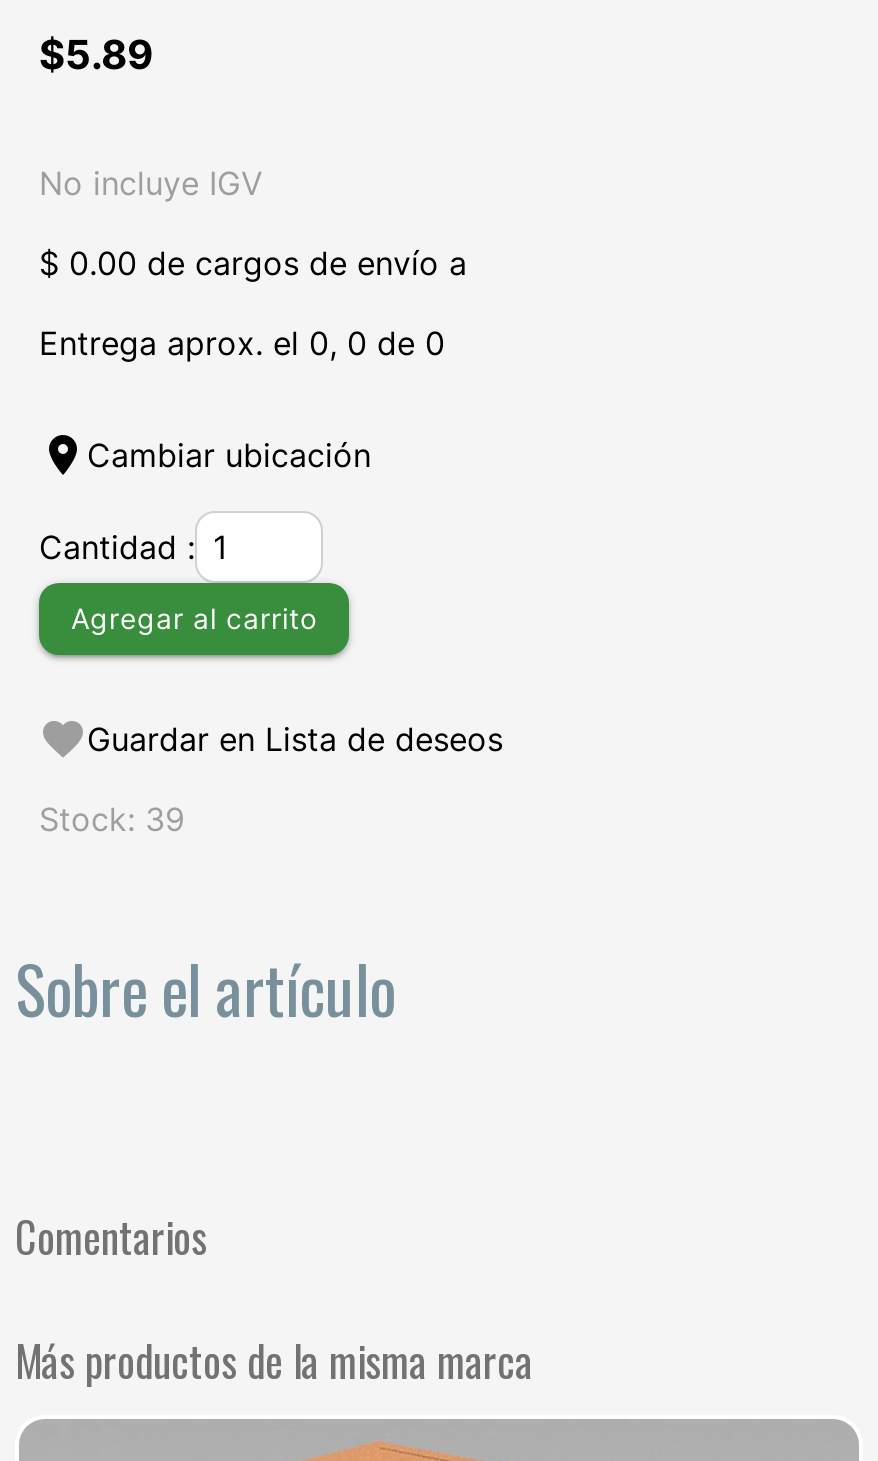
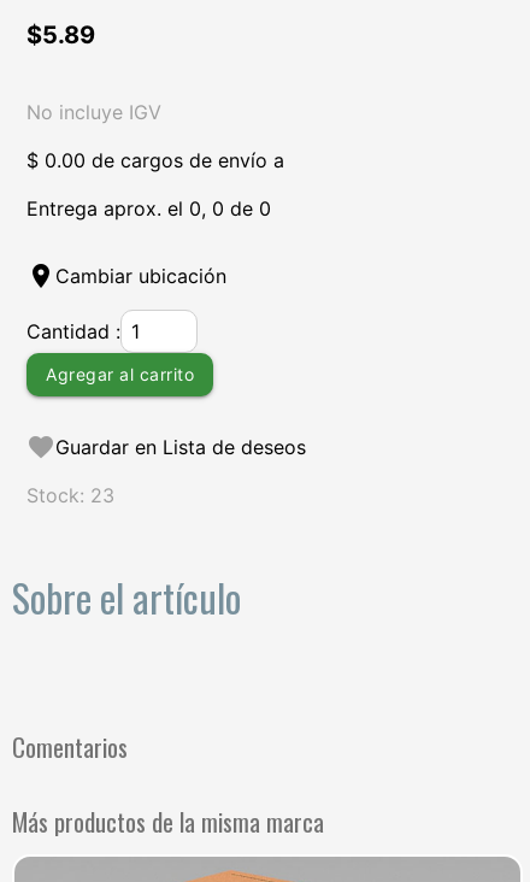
- Stock: 39
+ Stock: 23
